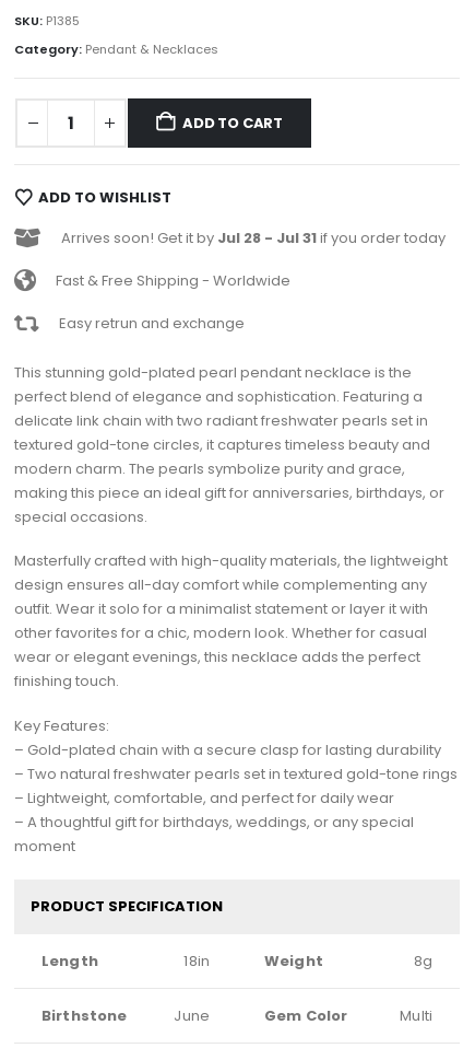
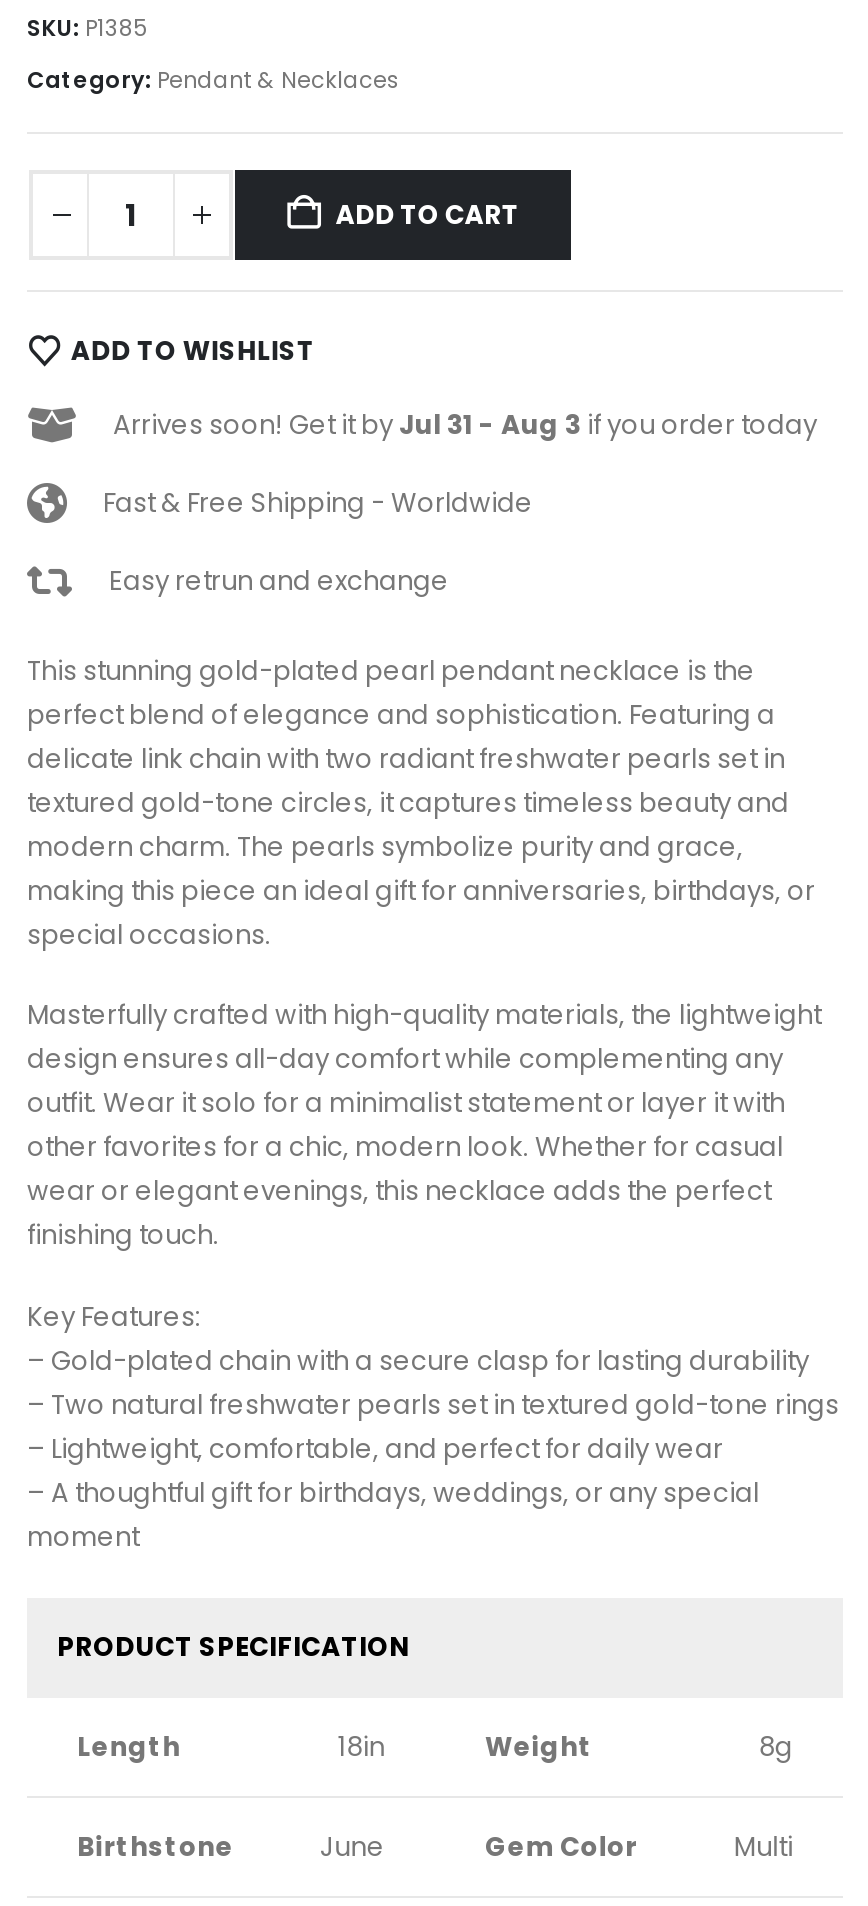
- Arrives soon! Get it by Jul 28 - Jul 31 if you order today
+ Arrives soon! Get it by Jul 31 - Aug 3 if you order today
